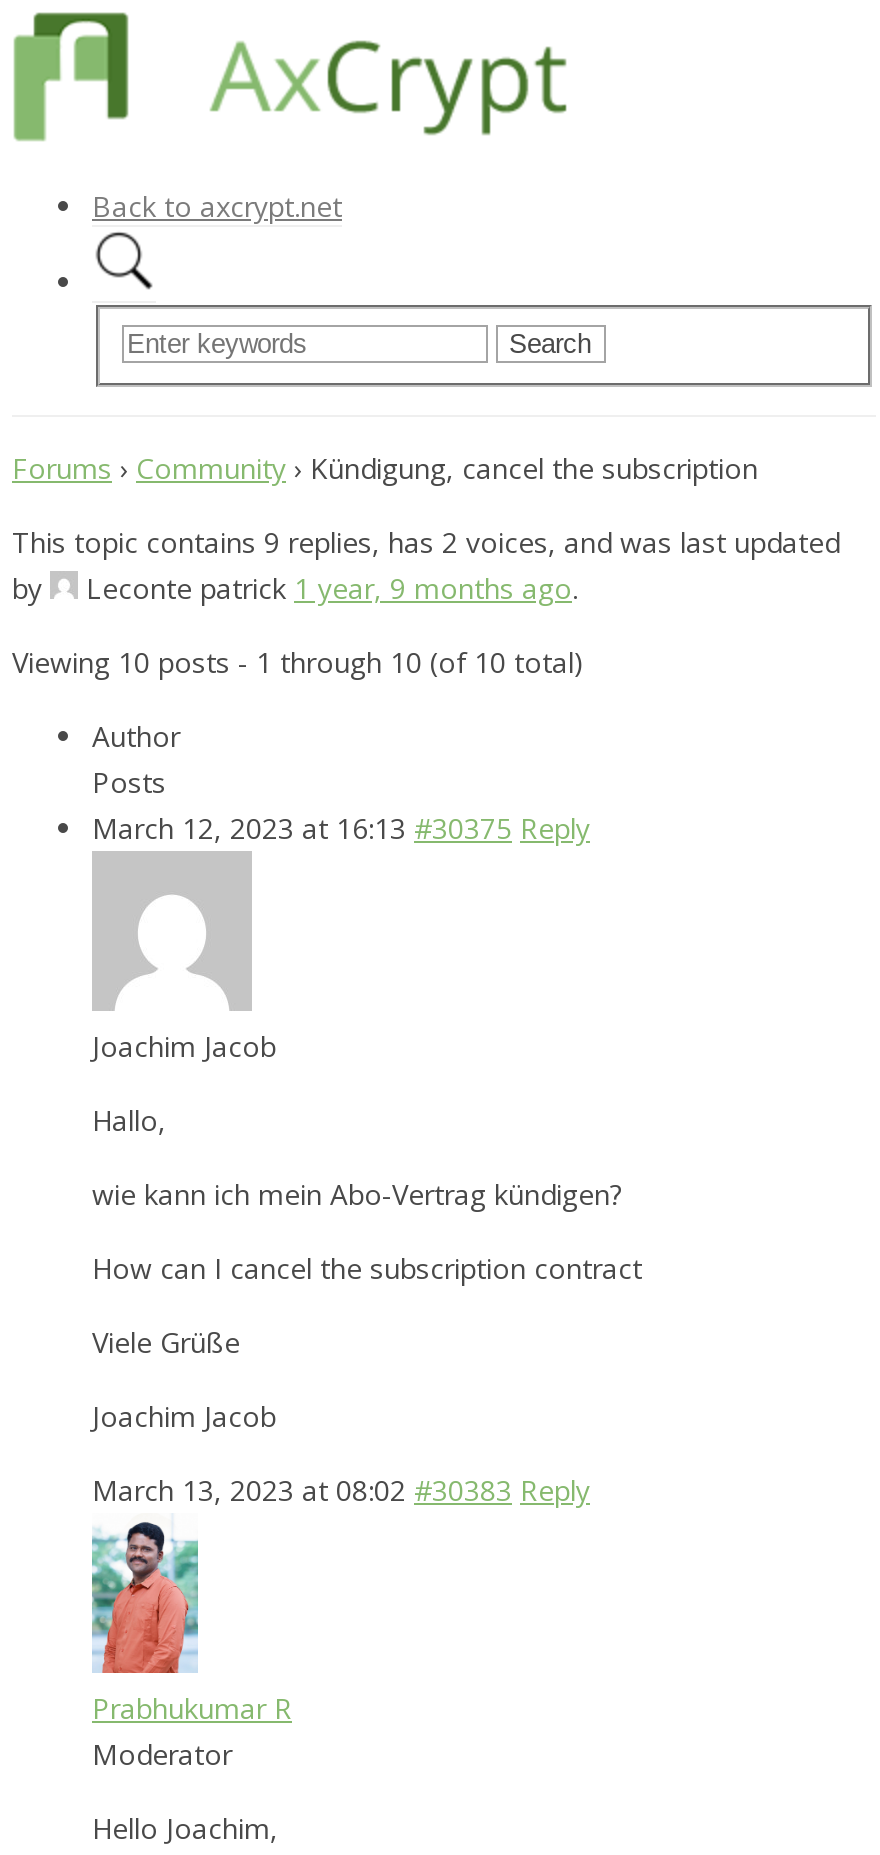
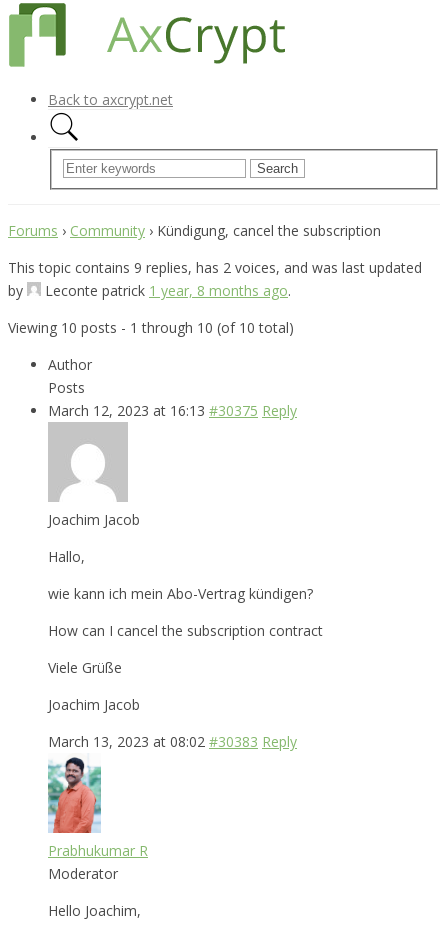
- Leconte patrick 1 year, 9 months ago.
+ Leconte patrick 1 year, 8 months ago.
